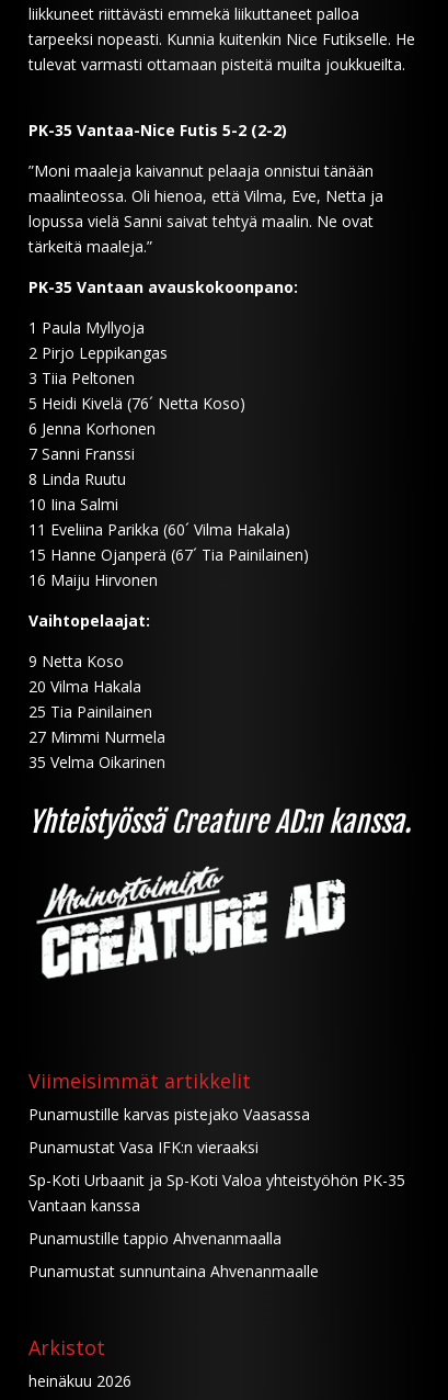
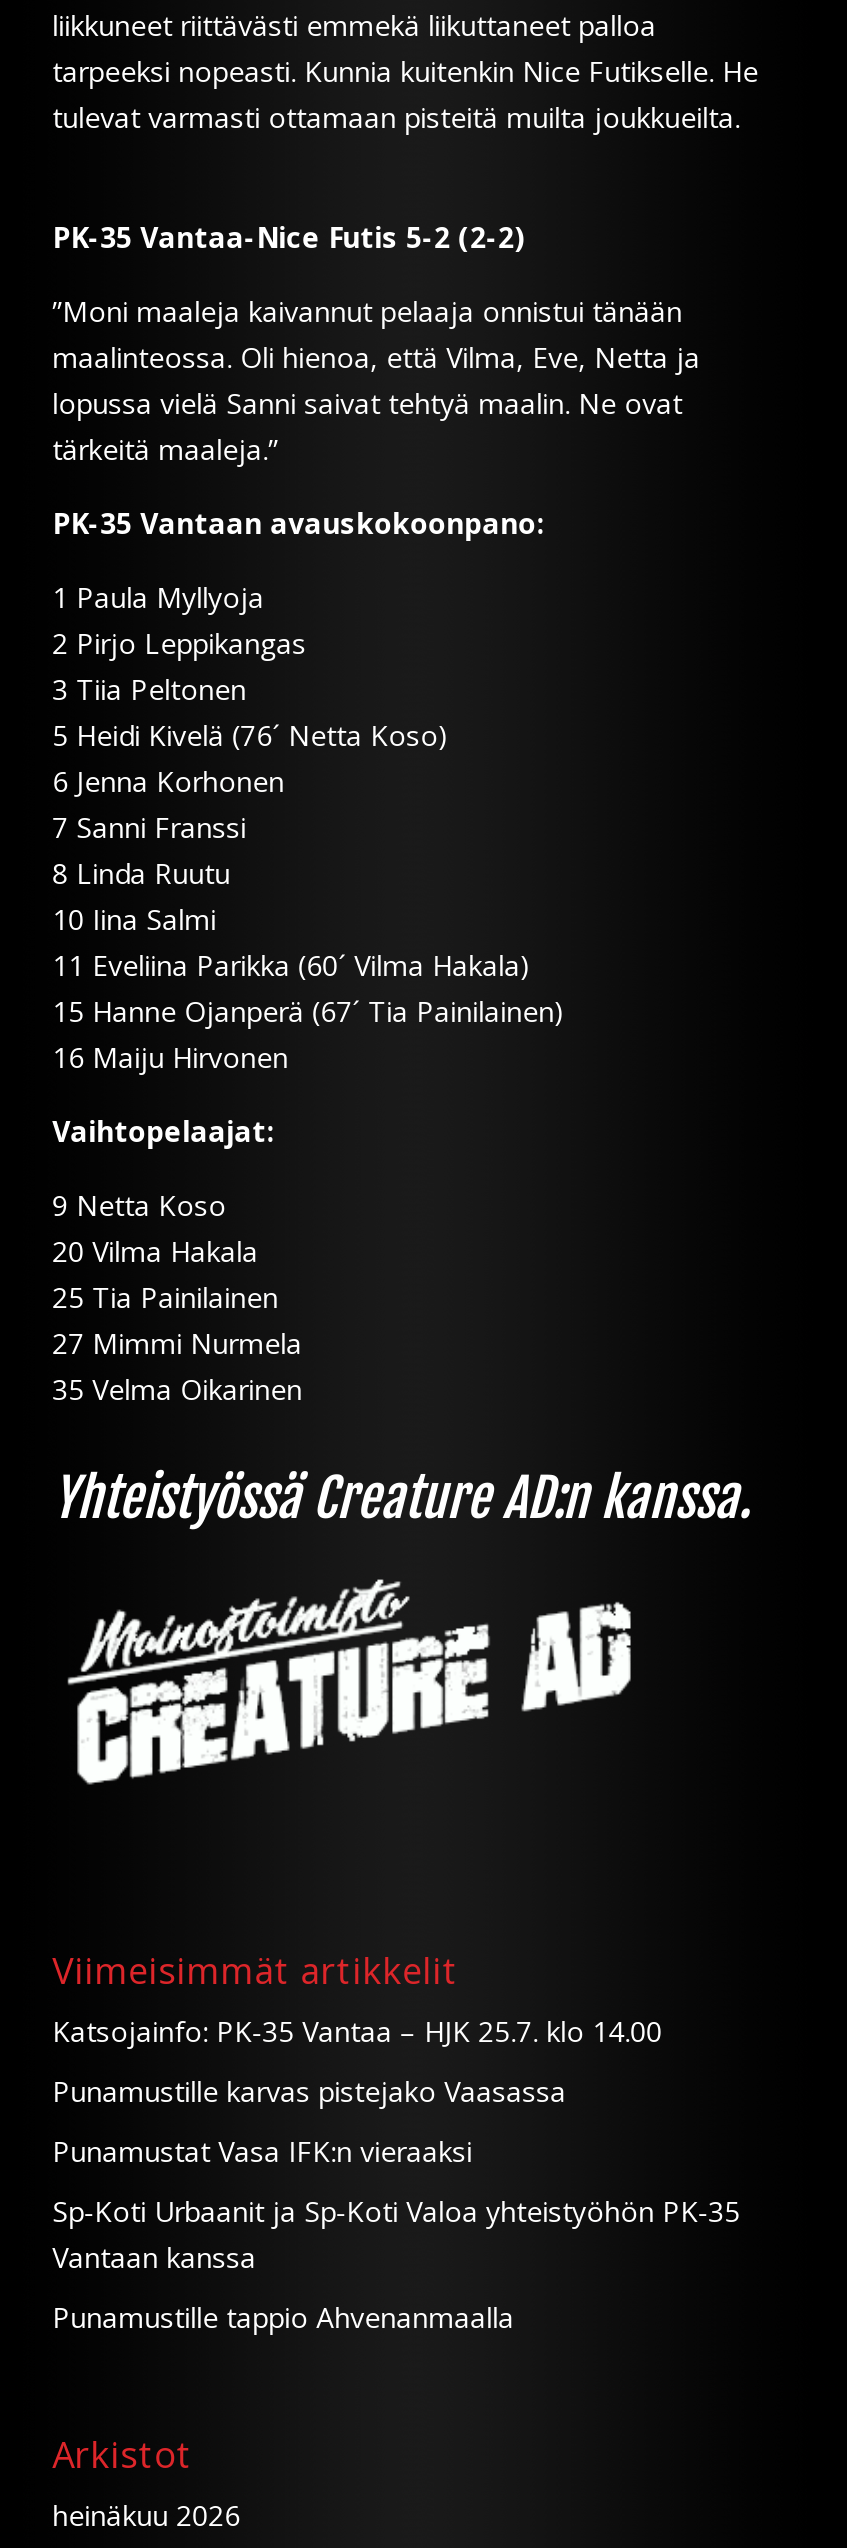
+ Katsojainfo: PK-35 Vantaa – HJK 25.7. klo 14.00

moved down: Punamustille karvas pistejako Vaasassa | Punamustat Vasa IFK:n vieraaksi | Sp-Koti Urbaanit ja Sp-Koti Valoa yhteistyöhön PK-35 | Vantaan kanssa | Punamustille tappio Ahvenanmaalla

- Punamustat sunnuntaina Ahvenanmaalle
